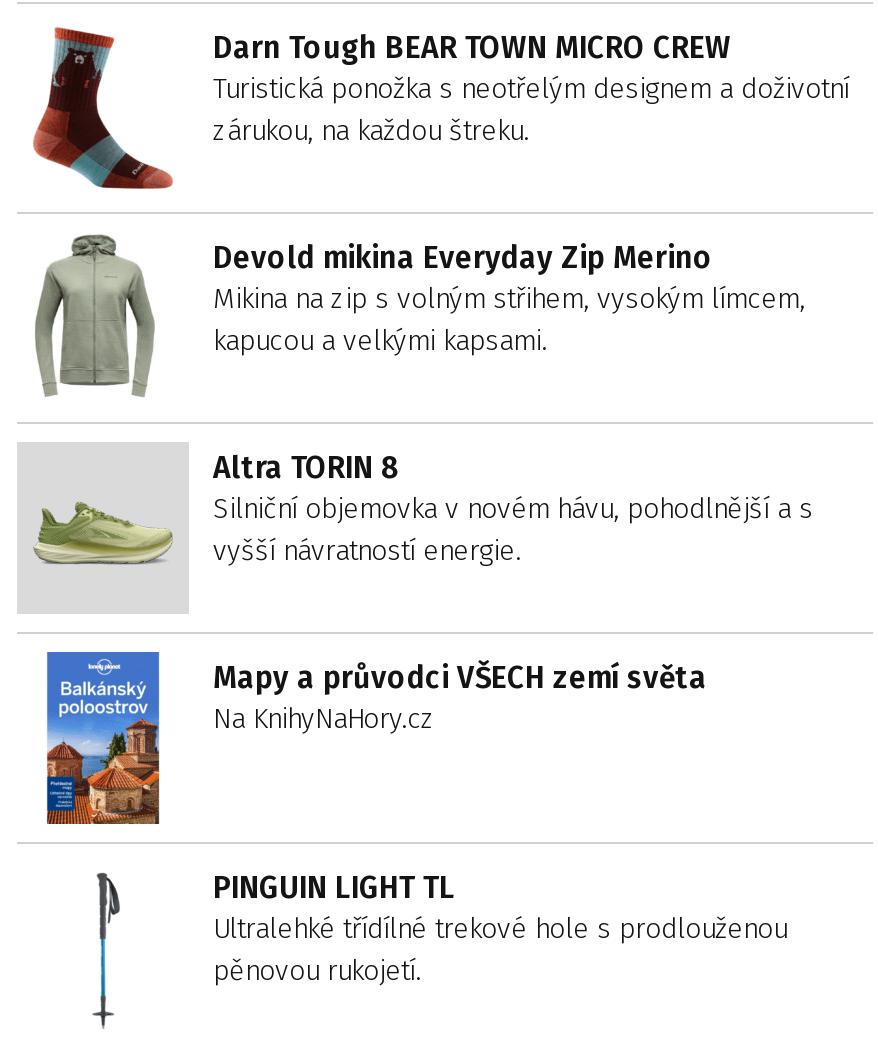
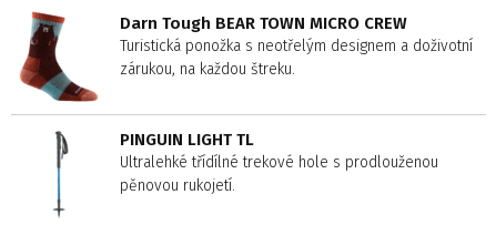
- [image]
- Devold mikina Everyday Zip Merino
- Mikina na zip s volným střihem, vysokým límcem,
- kapucou a velkými kapsami.

- [image]
- Altra TORIN 8
- Silniční objemovka v novém hávu, pohodlnější a s
- vyšší návratností energie.

- [image]
- Mapy a průvodci VŠECH zemí světa
- Na KnihyNaHory.cz
